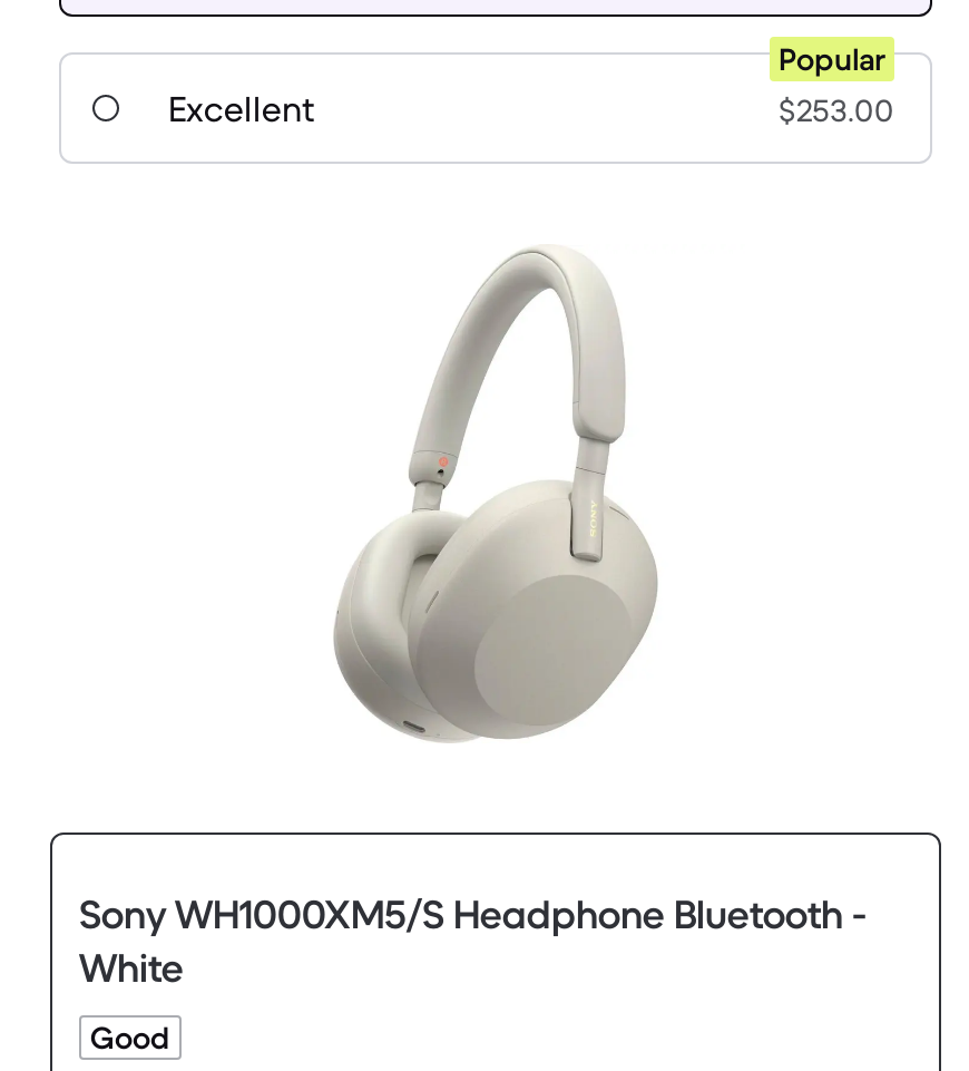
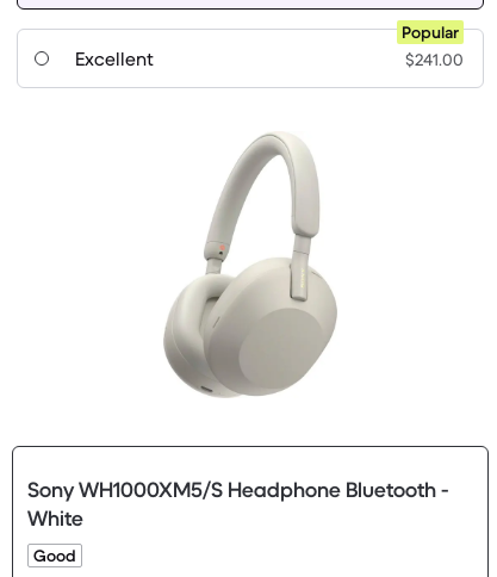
- $253.00
+ $241.00
